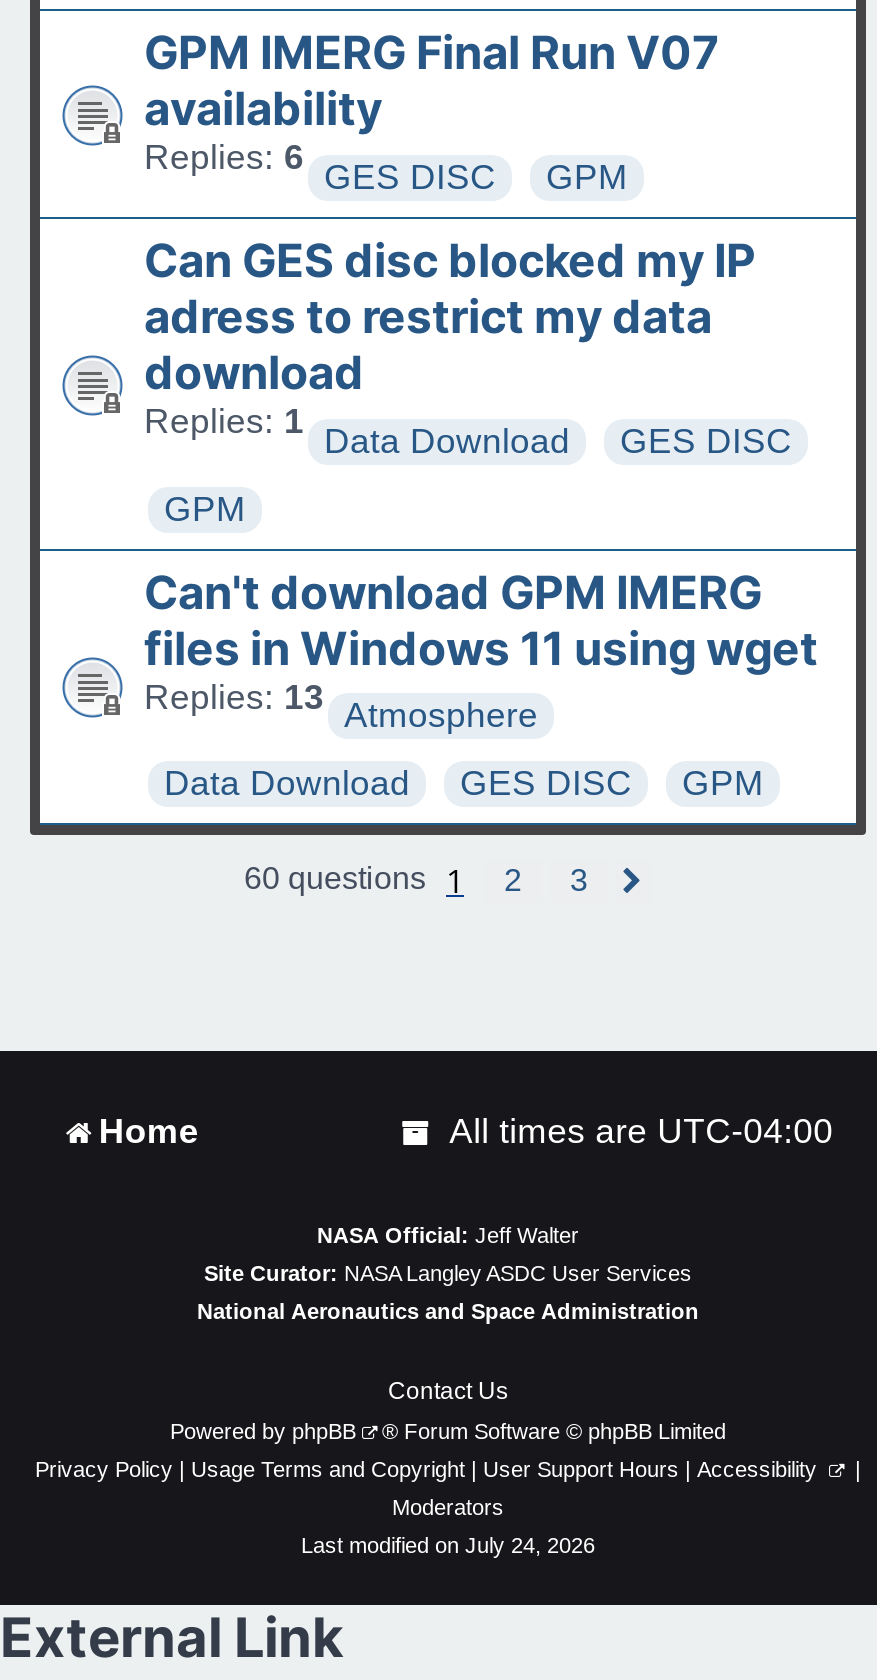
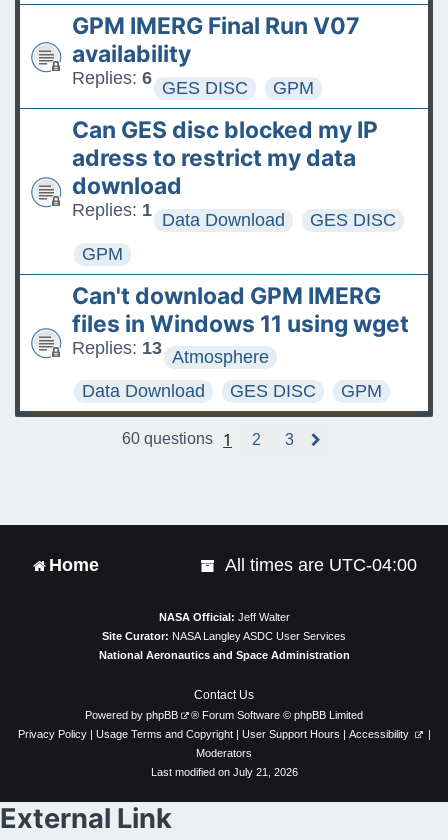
- Last modified on July 24, 2026
+ Last modified on July 21, 2026
